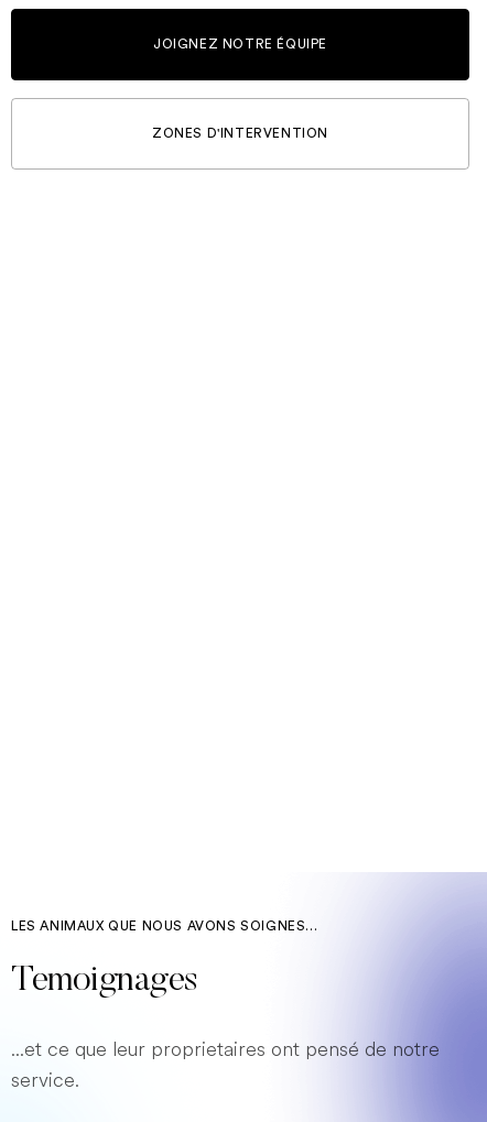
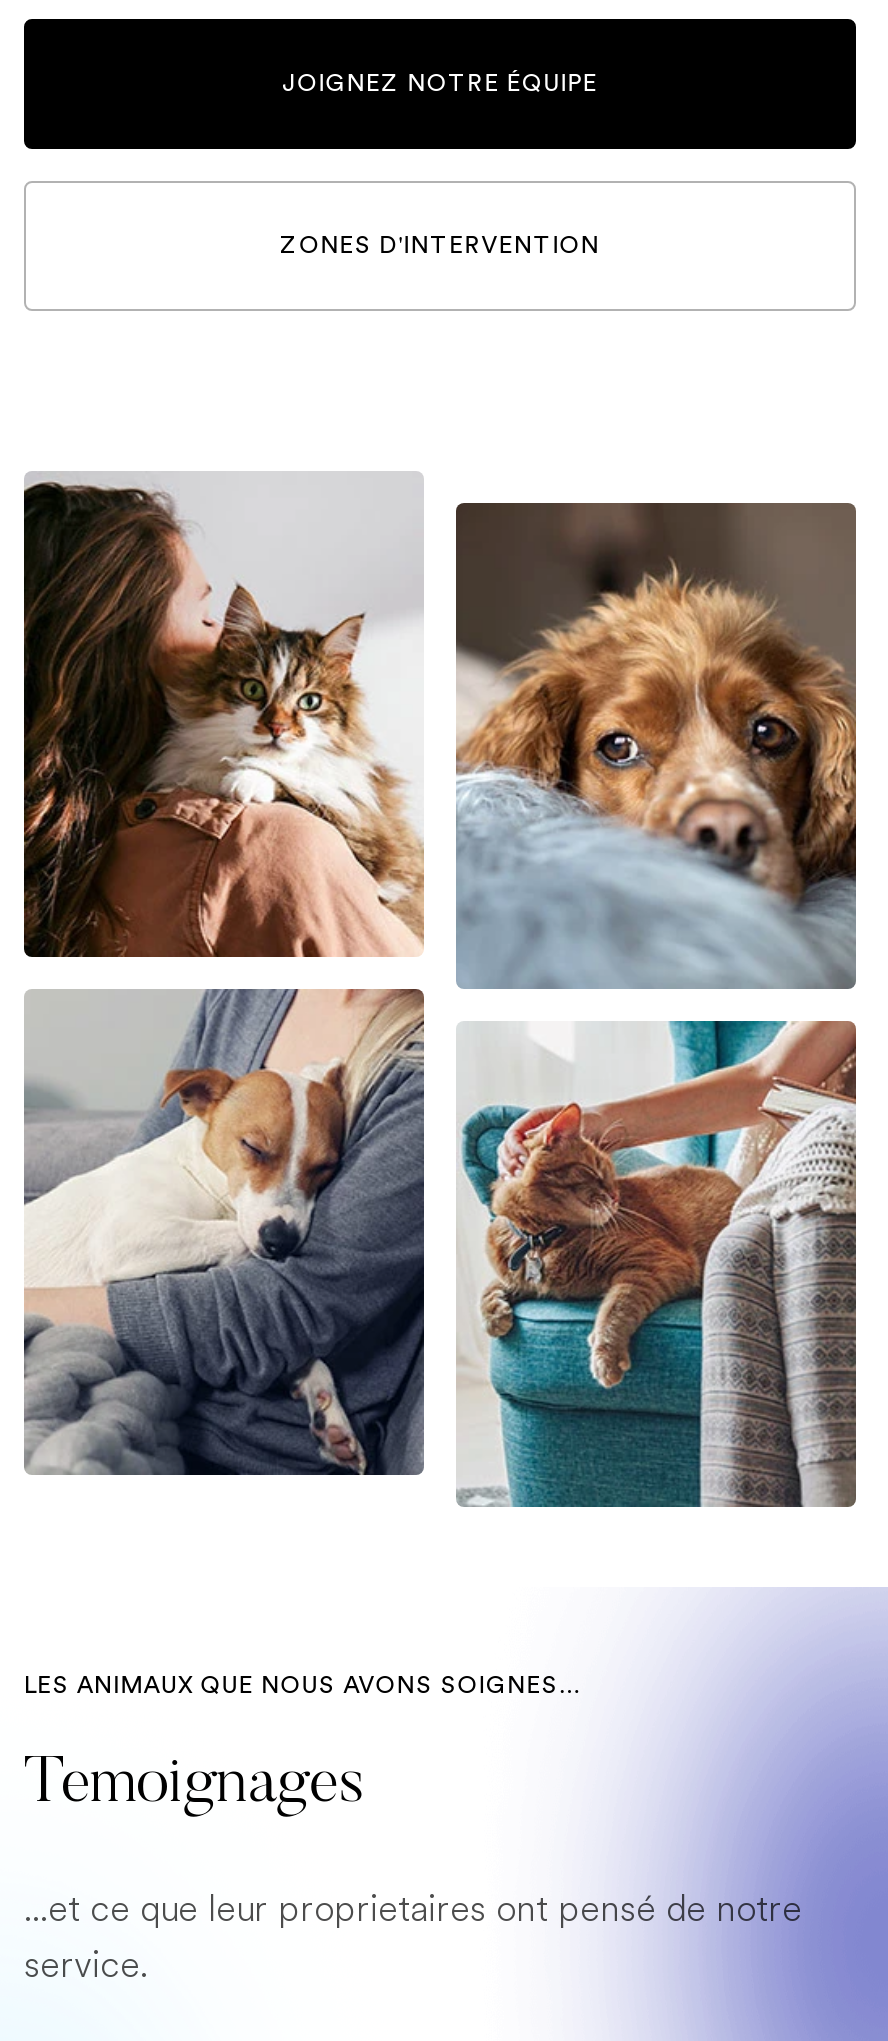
+ [image]

+ [image]

+ [image]

+ [image]
